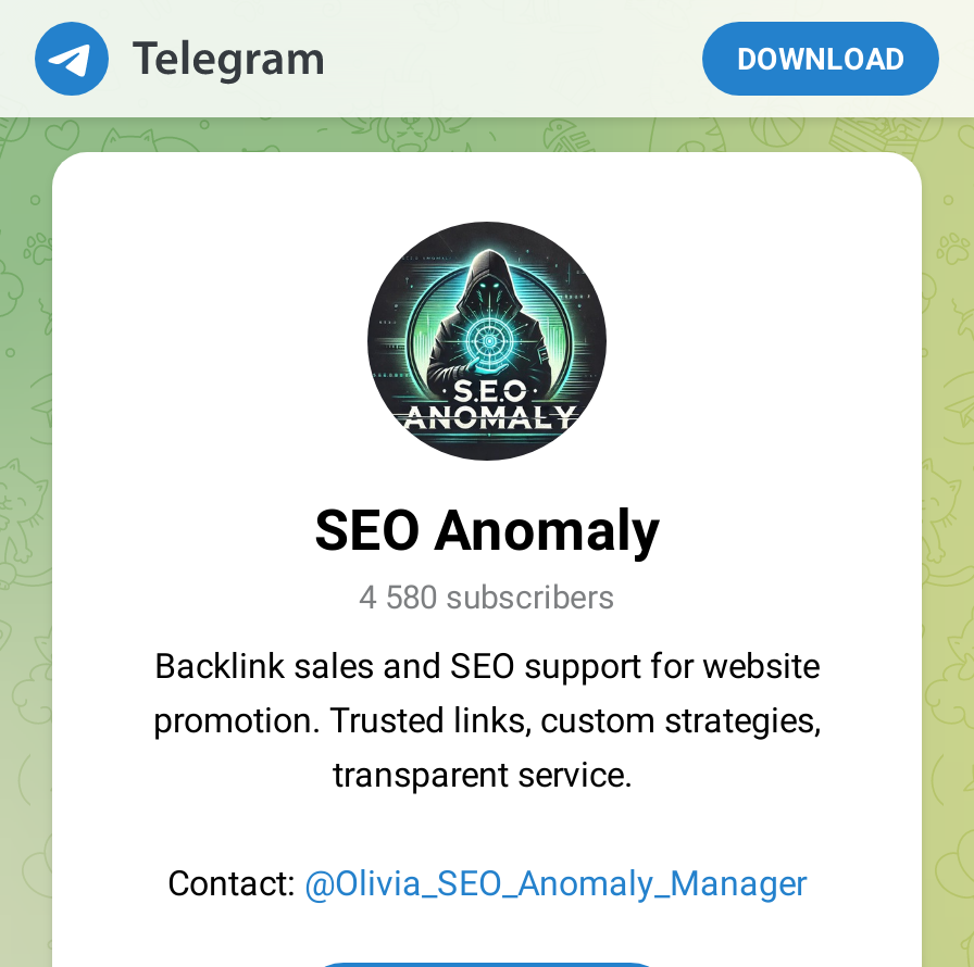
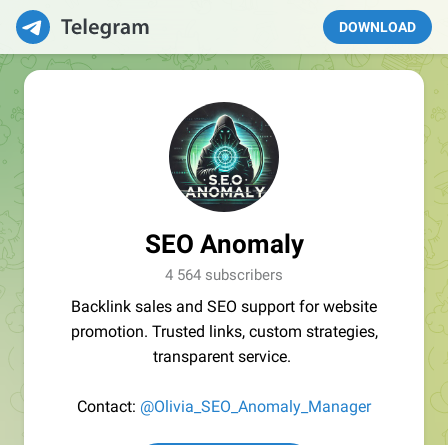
- 4 580 subscribers
+ 4 564 subscribers
